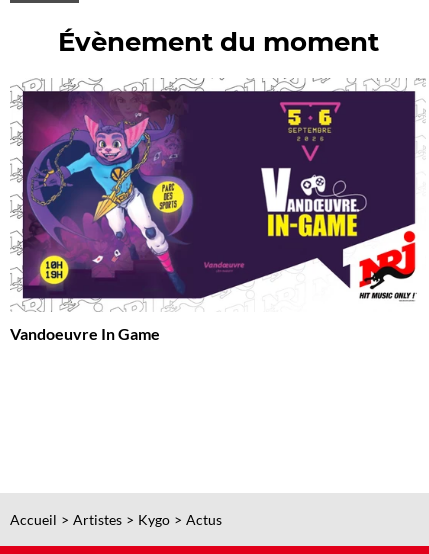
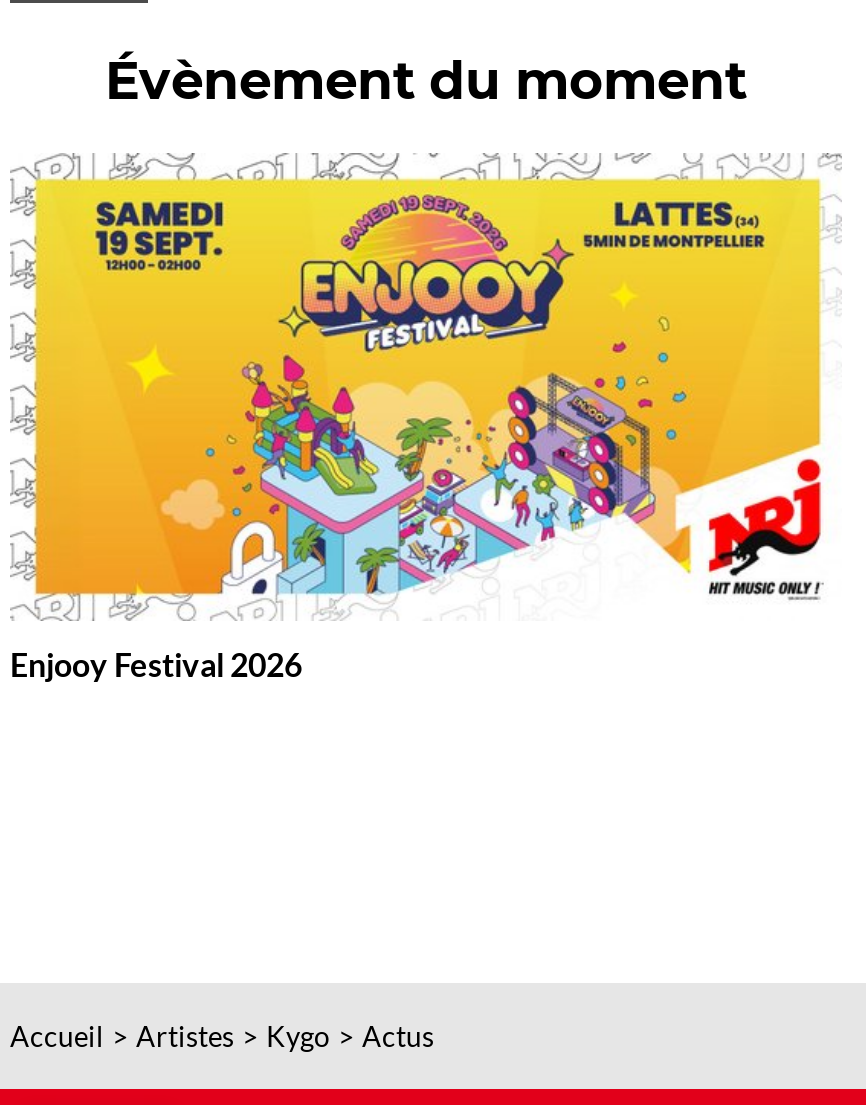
- [image]
- Vandoeuvre In Game
+ [image]
+ Enjooy Festival 2026
